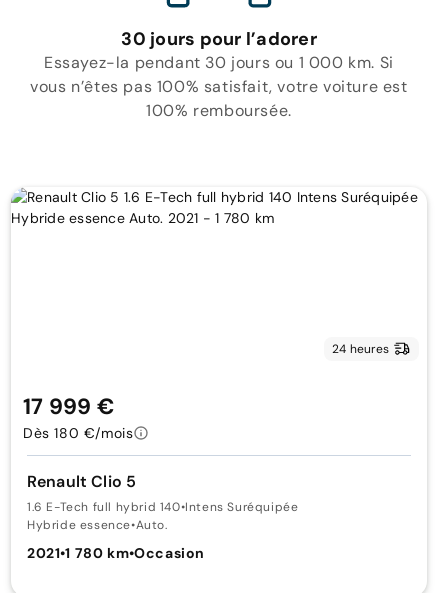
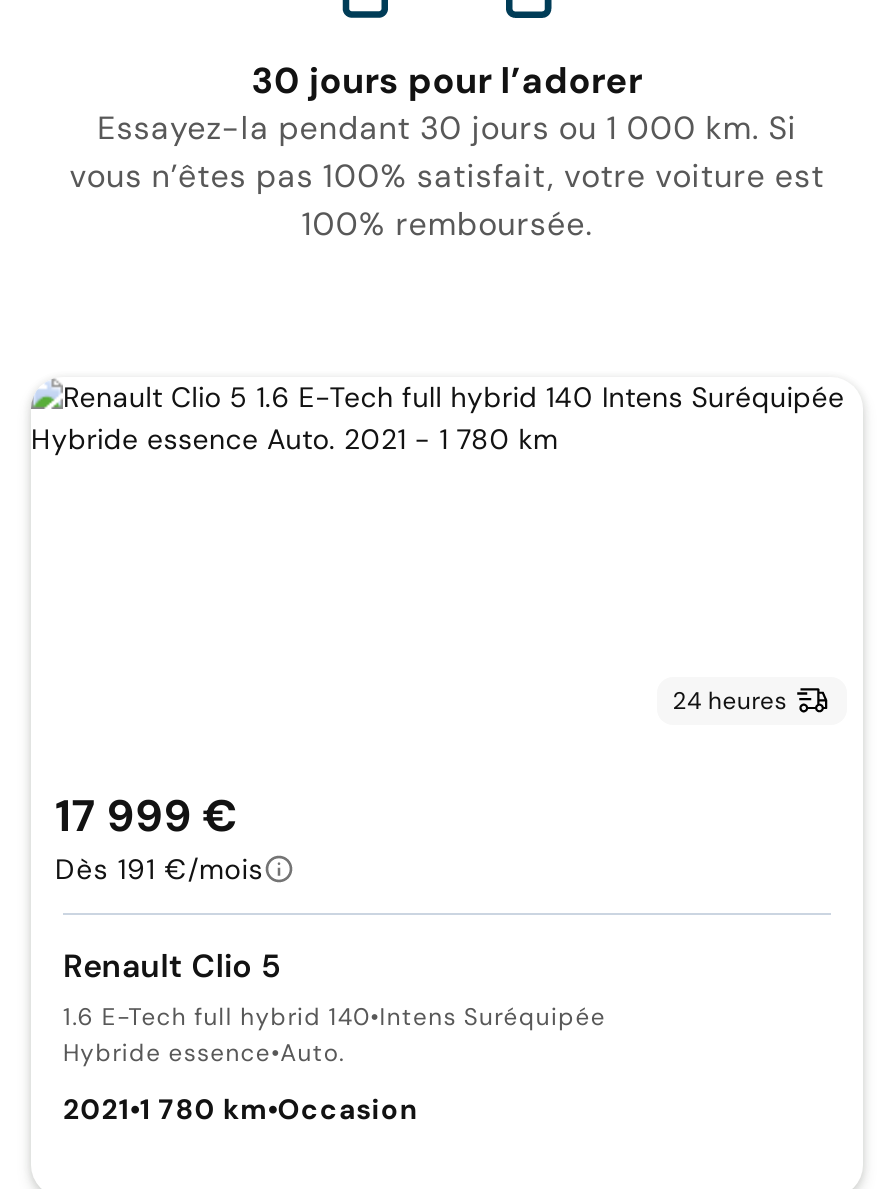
- Dès 180 €/mois
+ Dès 191 €/mois
